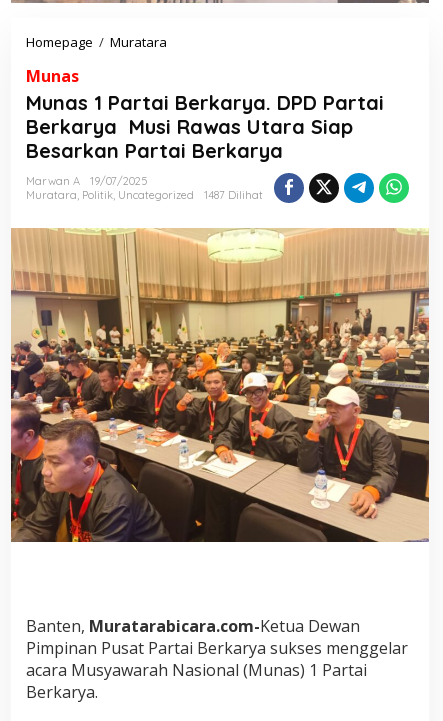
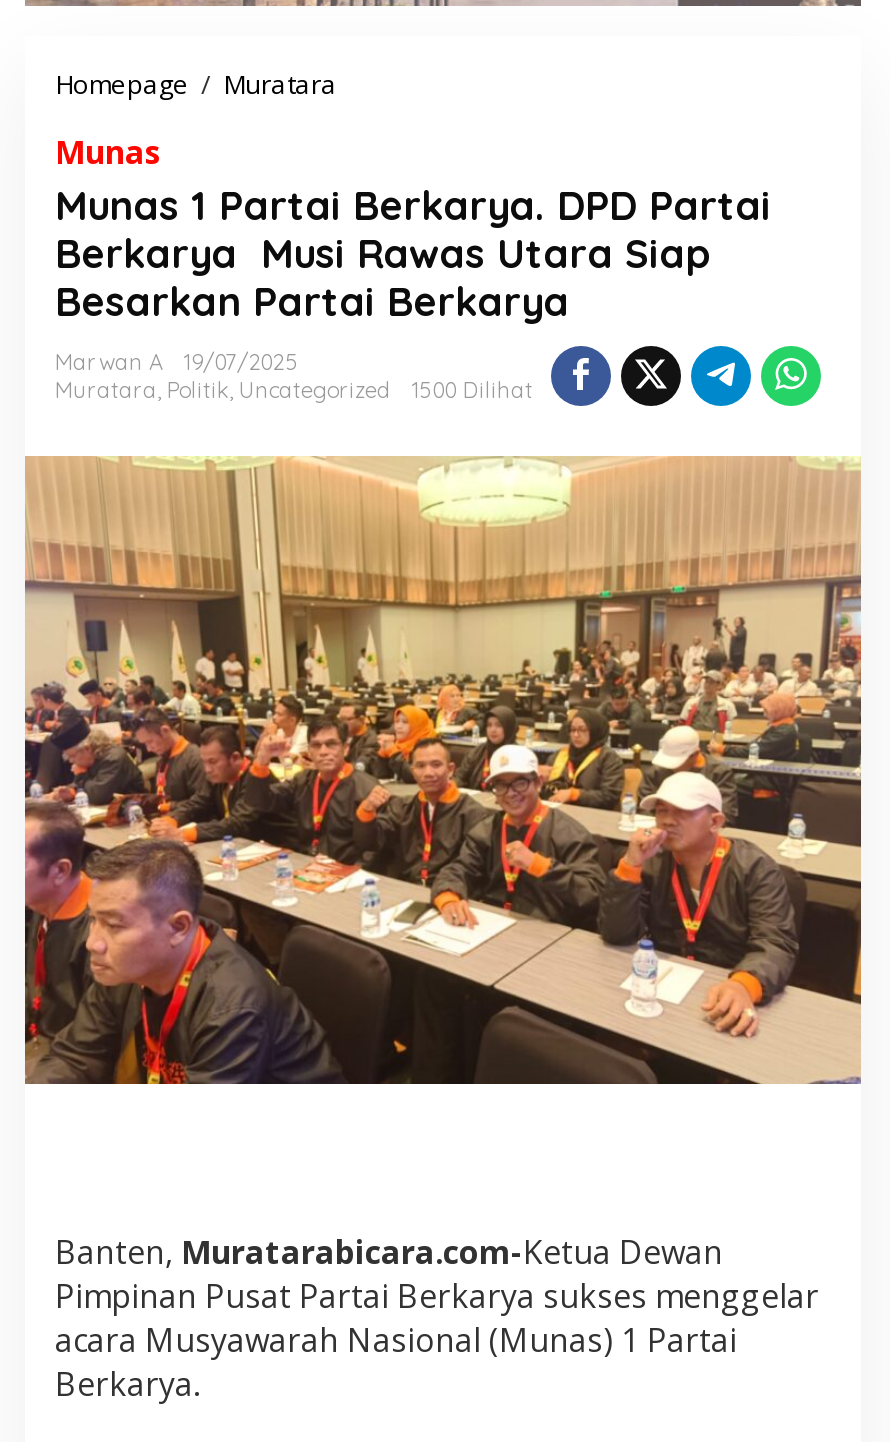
- Muratara, Politik, Uncategorized Marwan A 19/07/2025 r t 1487 Dilihat
+ Muratara, Politik, Uncategorized Marwan A 19/07/2025 r t 1500 Dilihat
